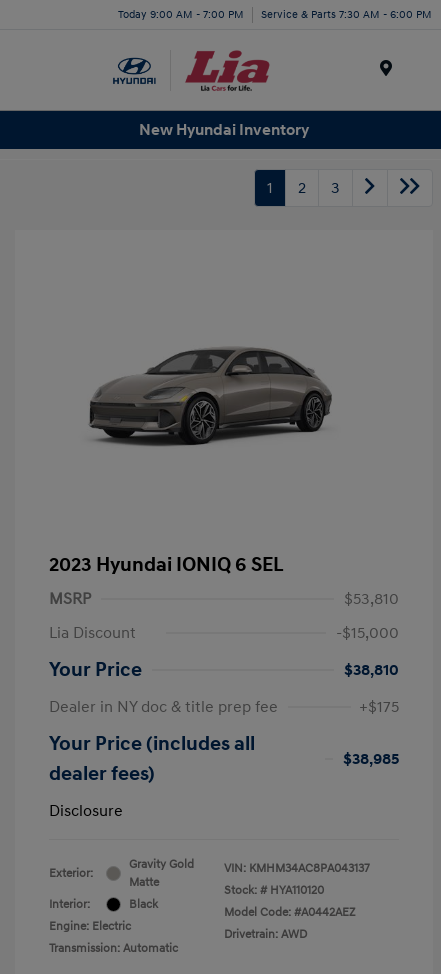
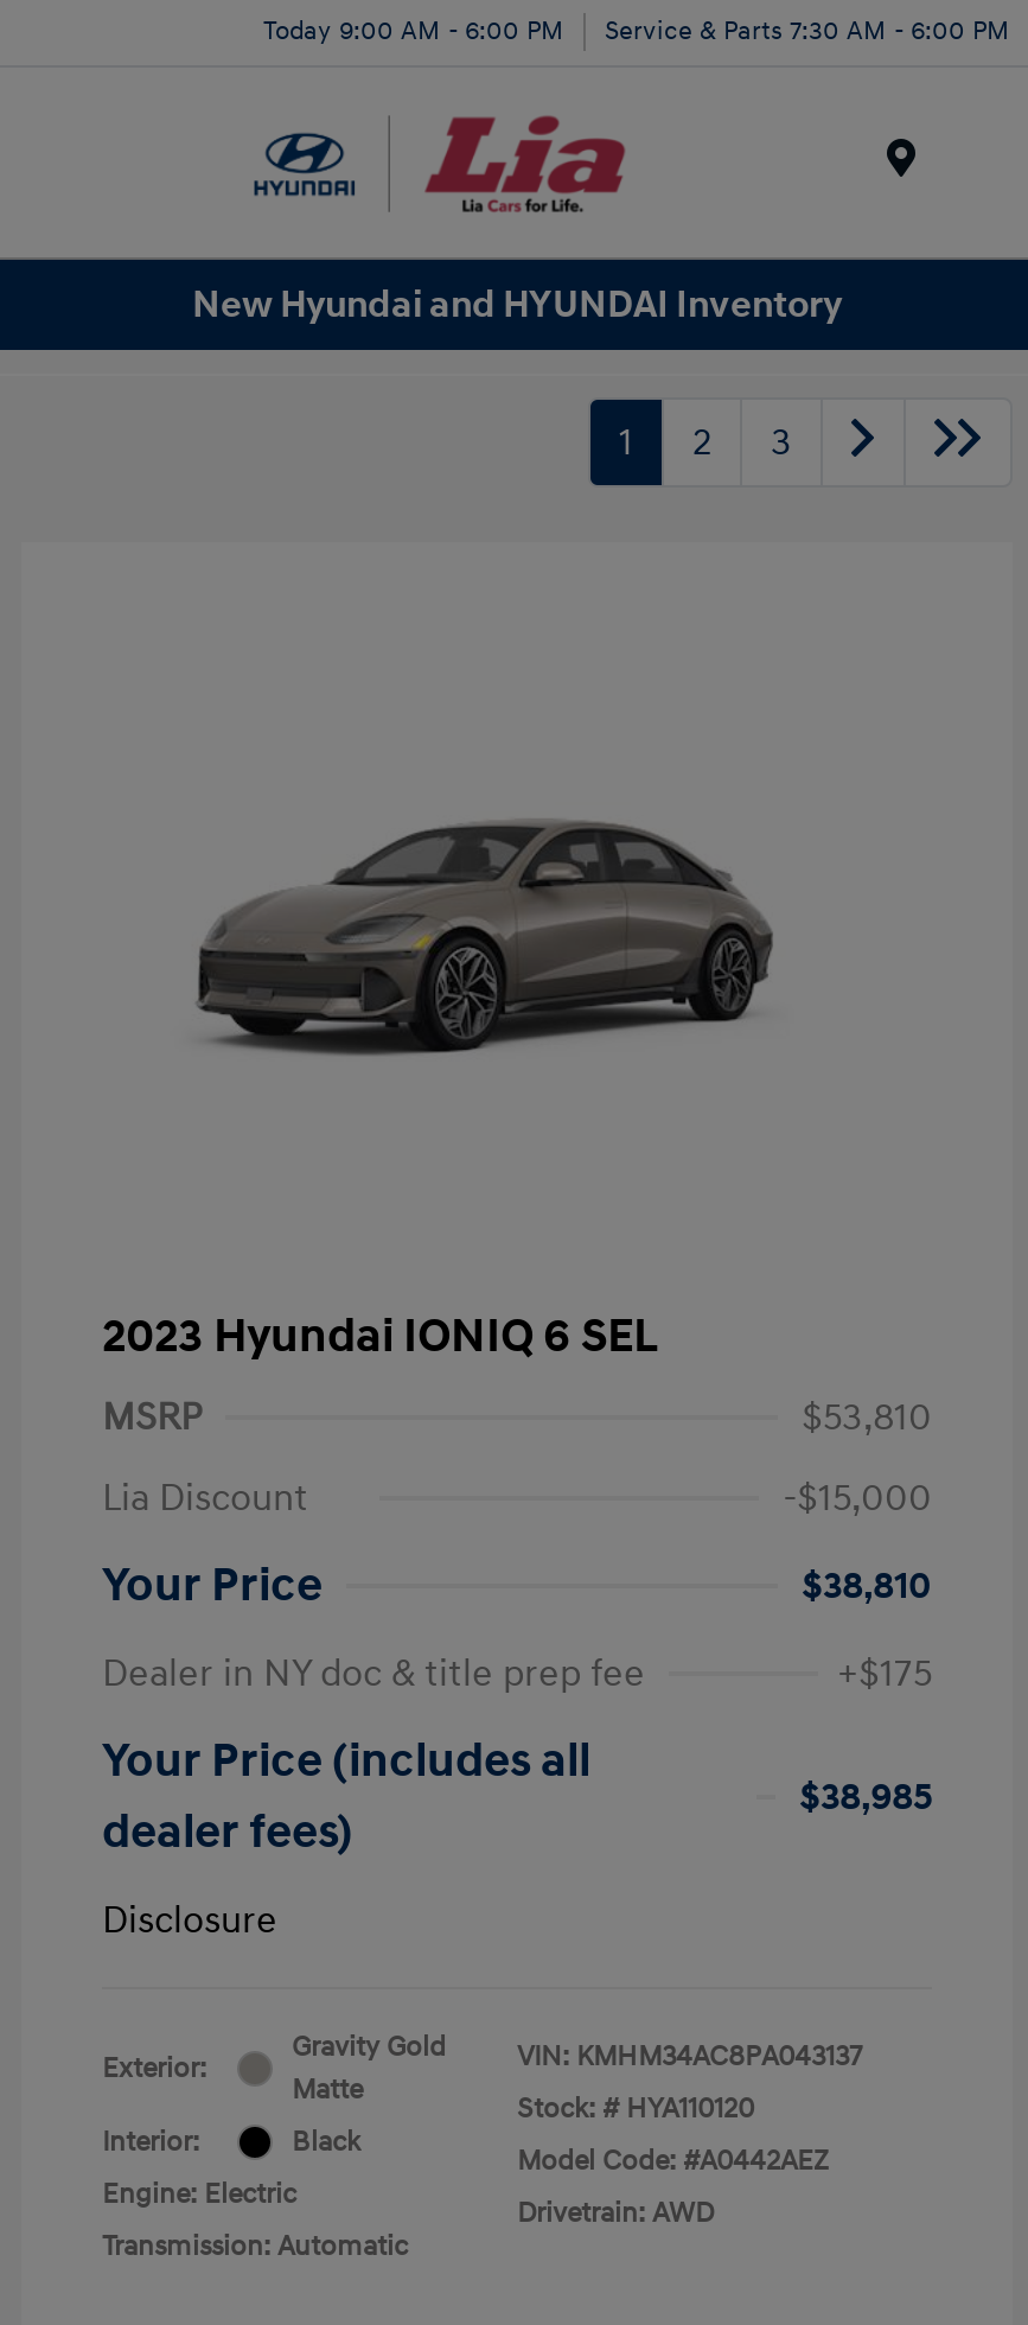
- Today 9:00 AM - 7:00 PM Service & Parts 7:30 AM - 6:00 PM
+ Today 9:00 AM - 6:00 PM Service & Parts 7:30 AM - 6:00 PM

- New Hyundai Inventory
+ New Hyundai and HYUNDAI Inventory
